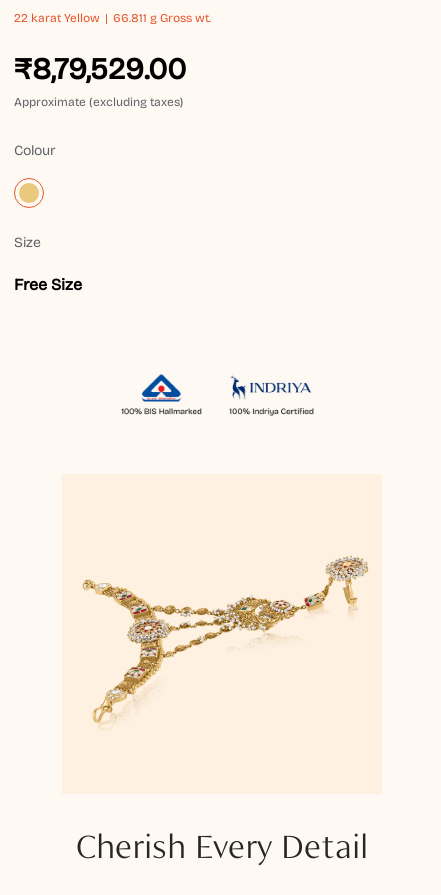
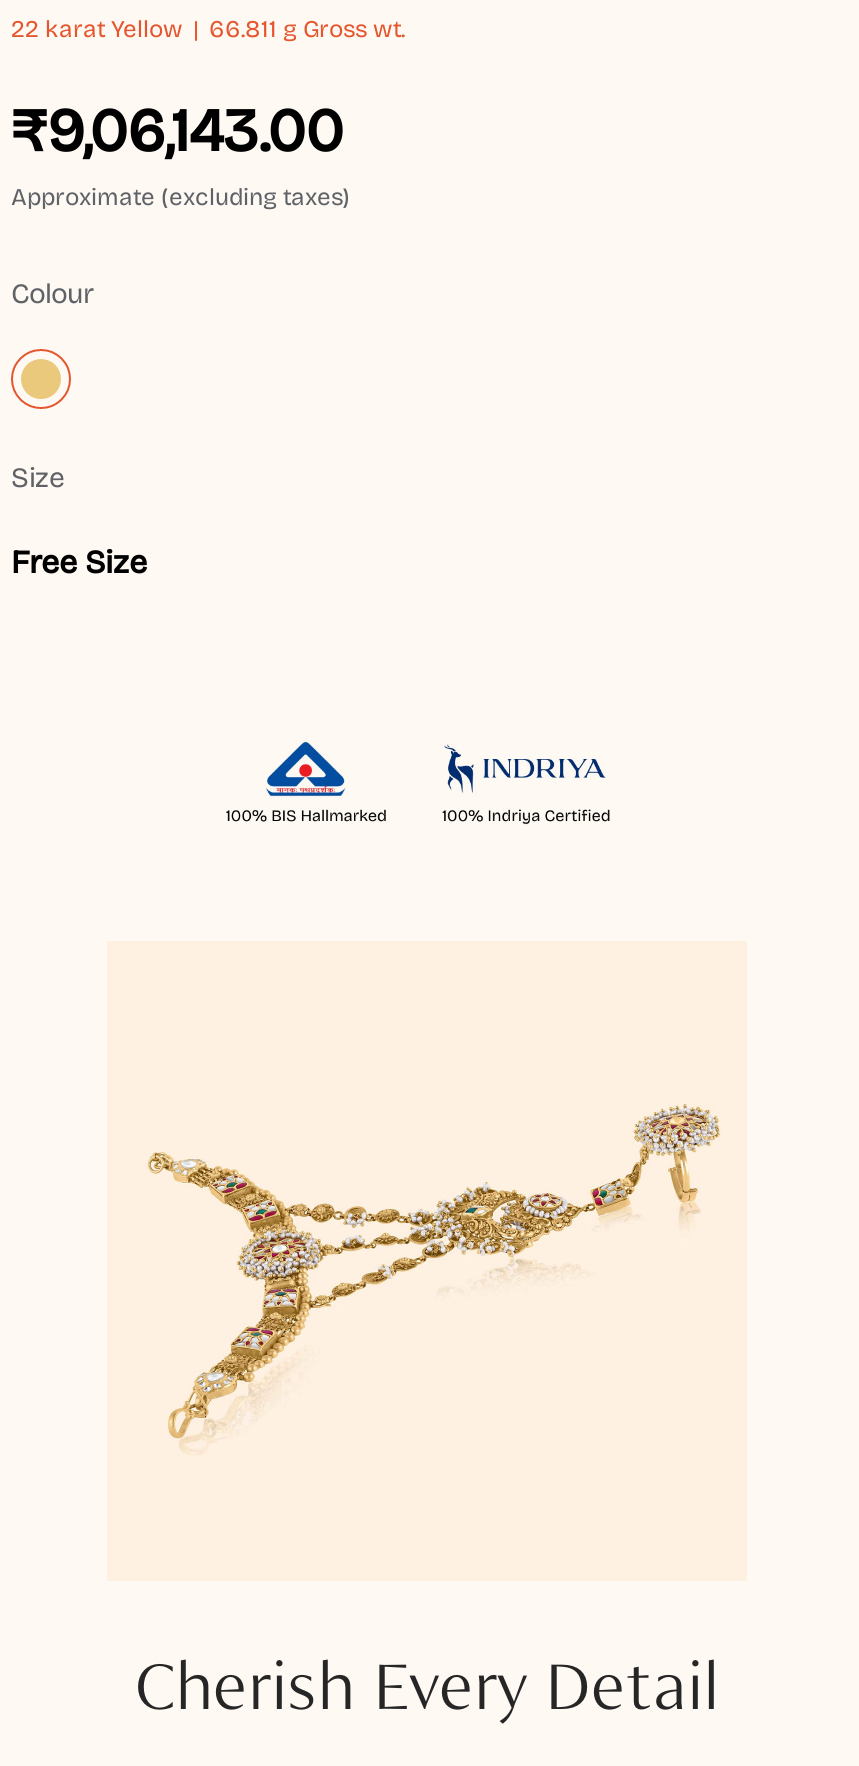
- ₹8,79,529.00
+ ₹9,06,143.00
